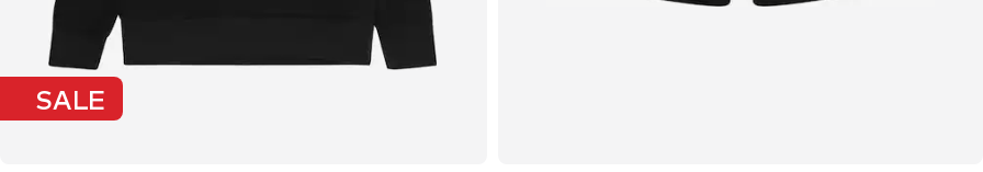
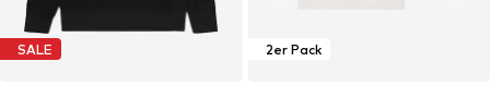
+ 2er Pack
